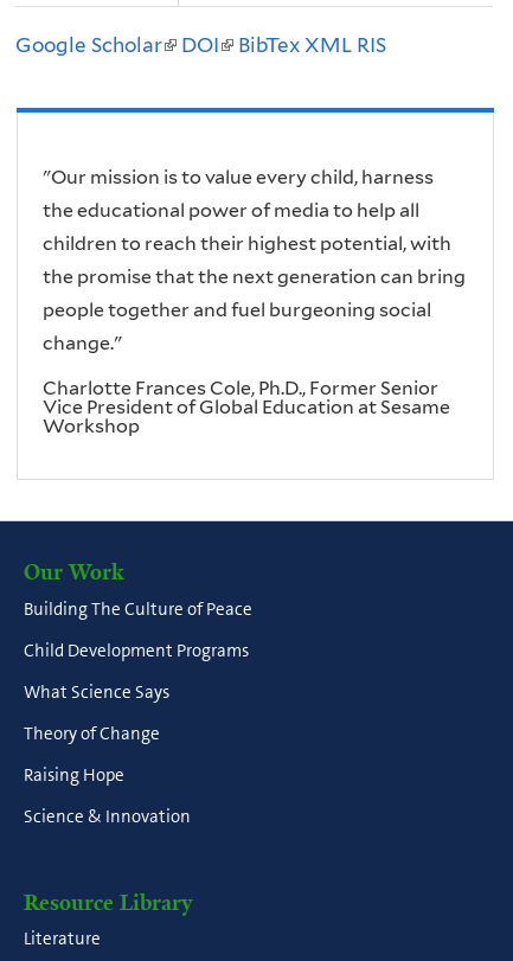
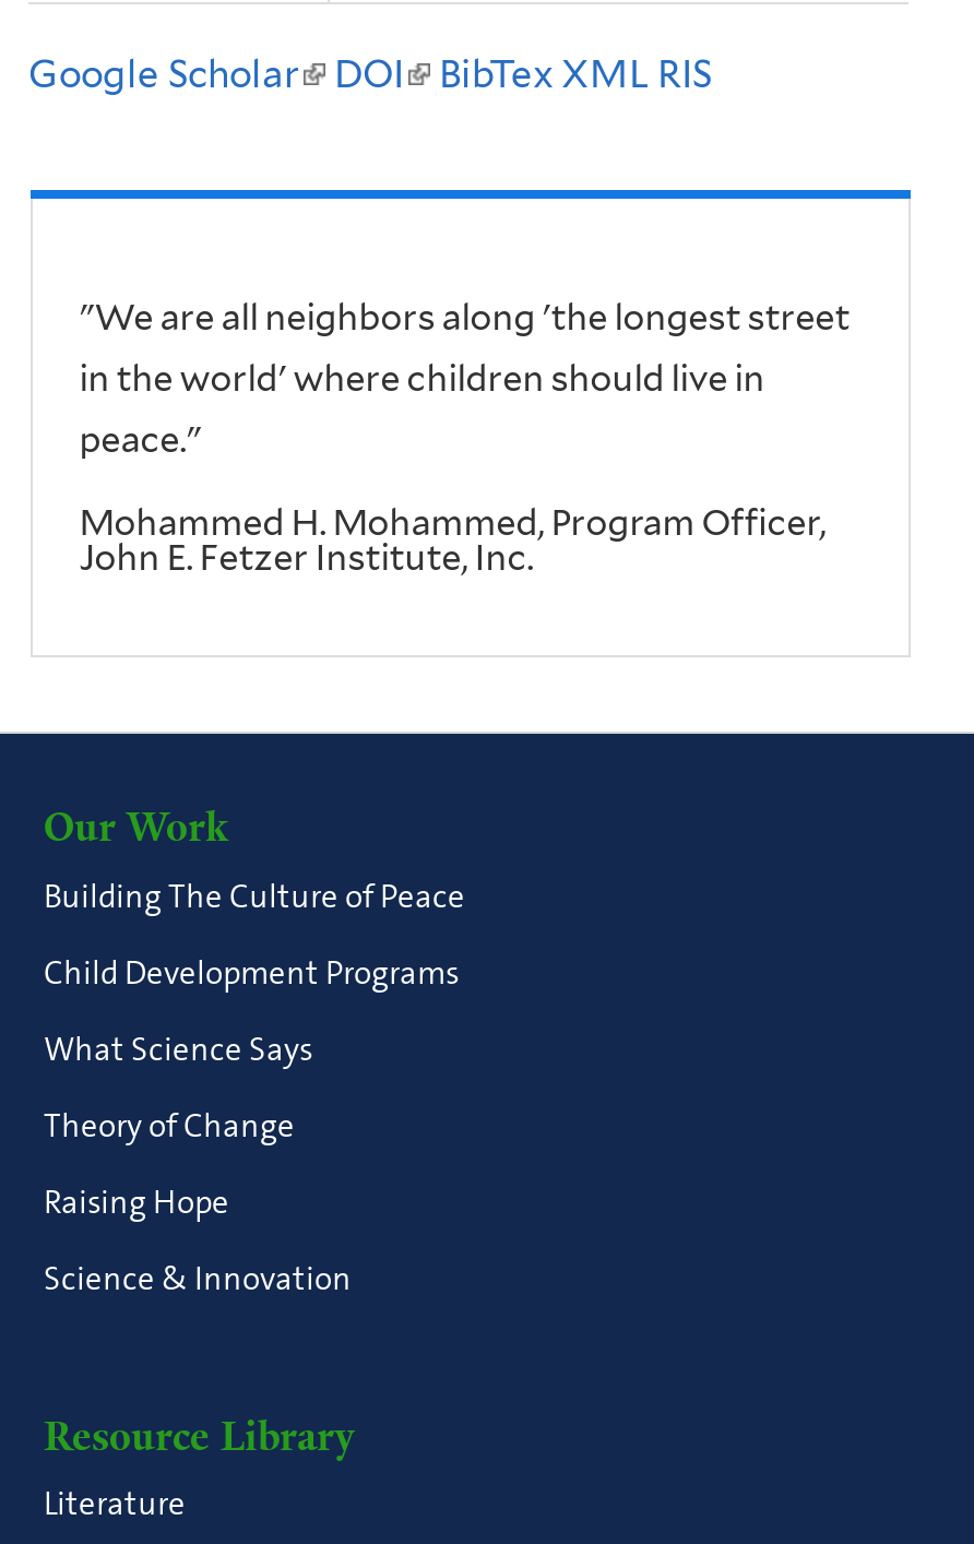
- "Our mission is to value every child, harness
- the educational power of media to help all
- children to reach their highest potential, with
- the promise that the next generation can bring
- people together and fuel burgeoning social
- change."
- Charlotte Frances Cole, Ph.D., Former Senior
- Vice President of Global Education at Sesame
- Workshop
+ "We are all neighbors along 'the longest street
+ in the world' where children should live in
+ peace."
+ Mohammed H. Mohammed, Program Officer,
+ John E. Fetzer Institute, Inc.
